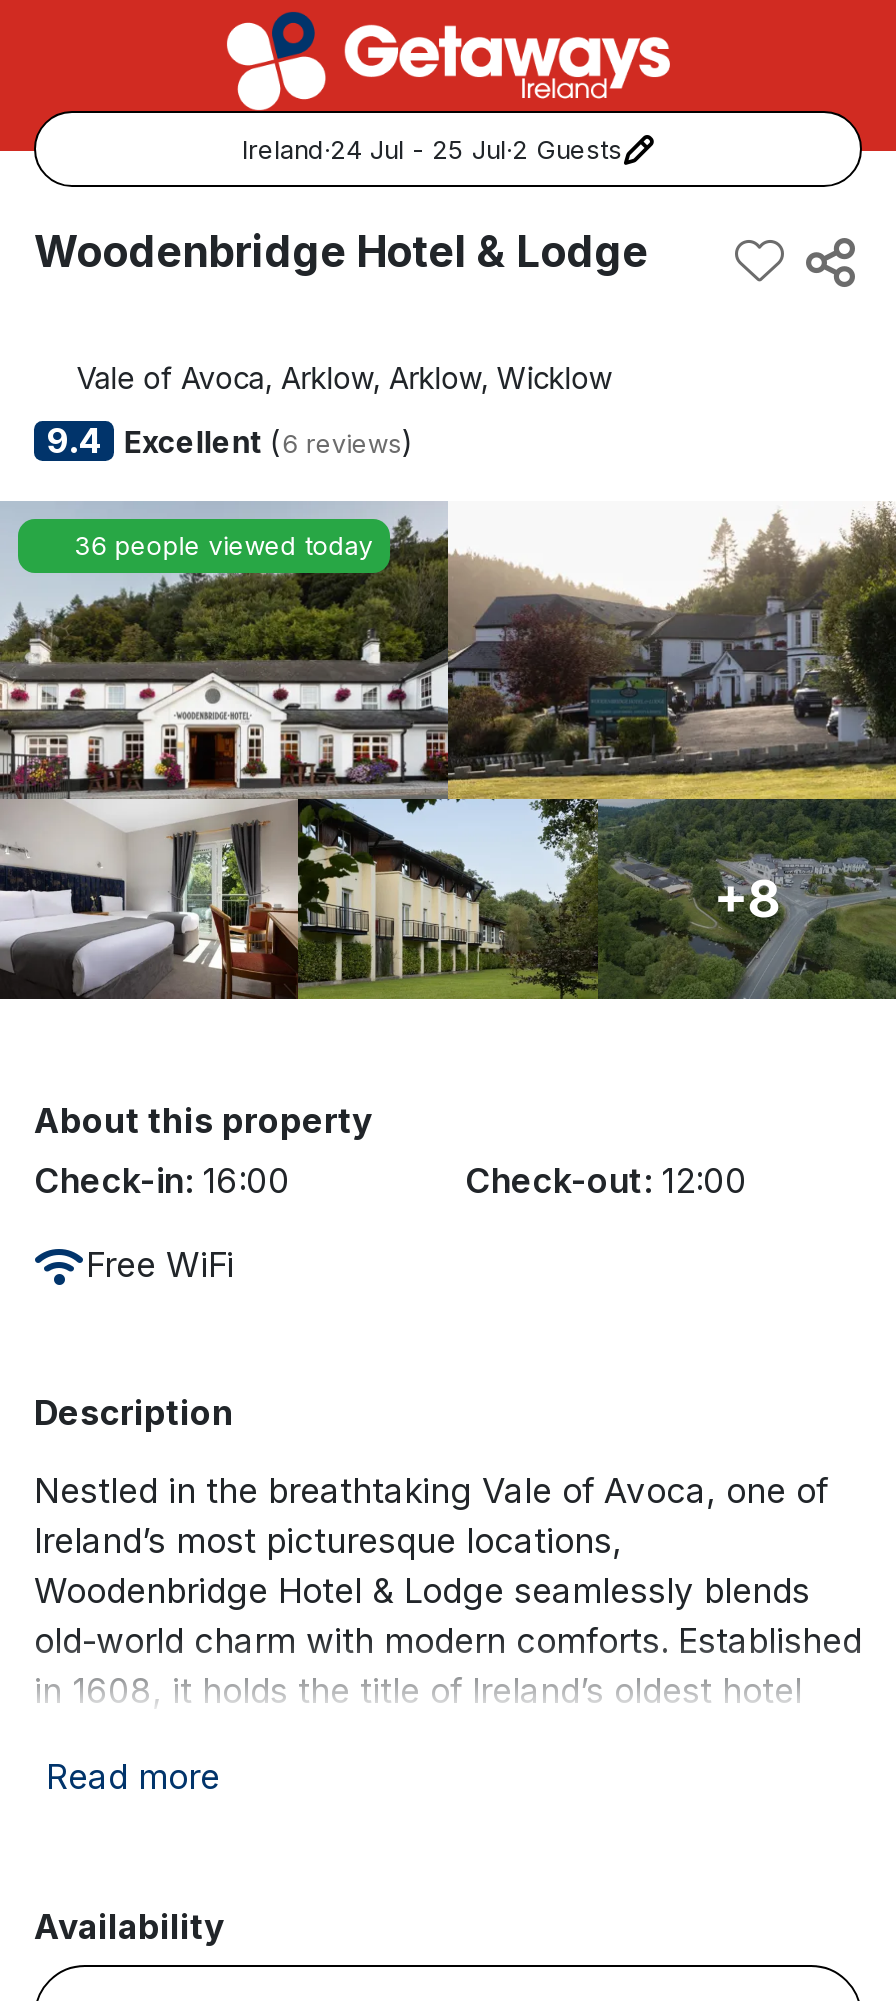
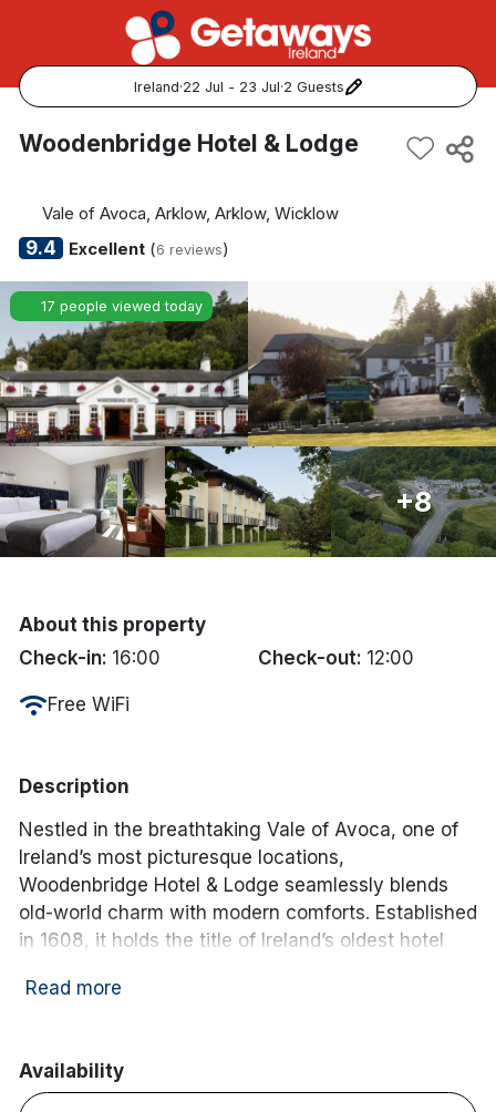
- Ireland·24 Jul - 25 Jul·2 Guests
+ Ireland·22 Jul - 23 Jul·2 Guests

- 36 people viewed today
+ 17 people viewed today
